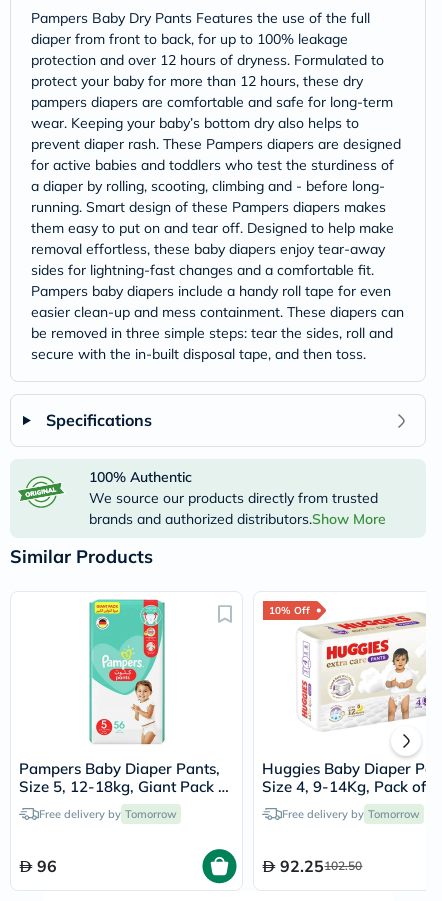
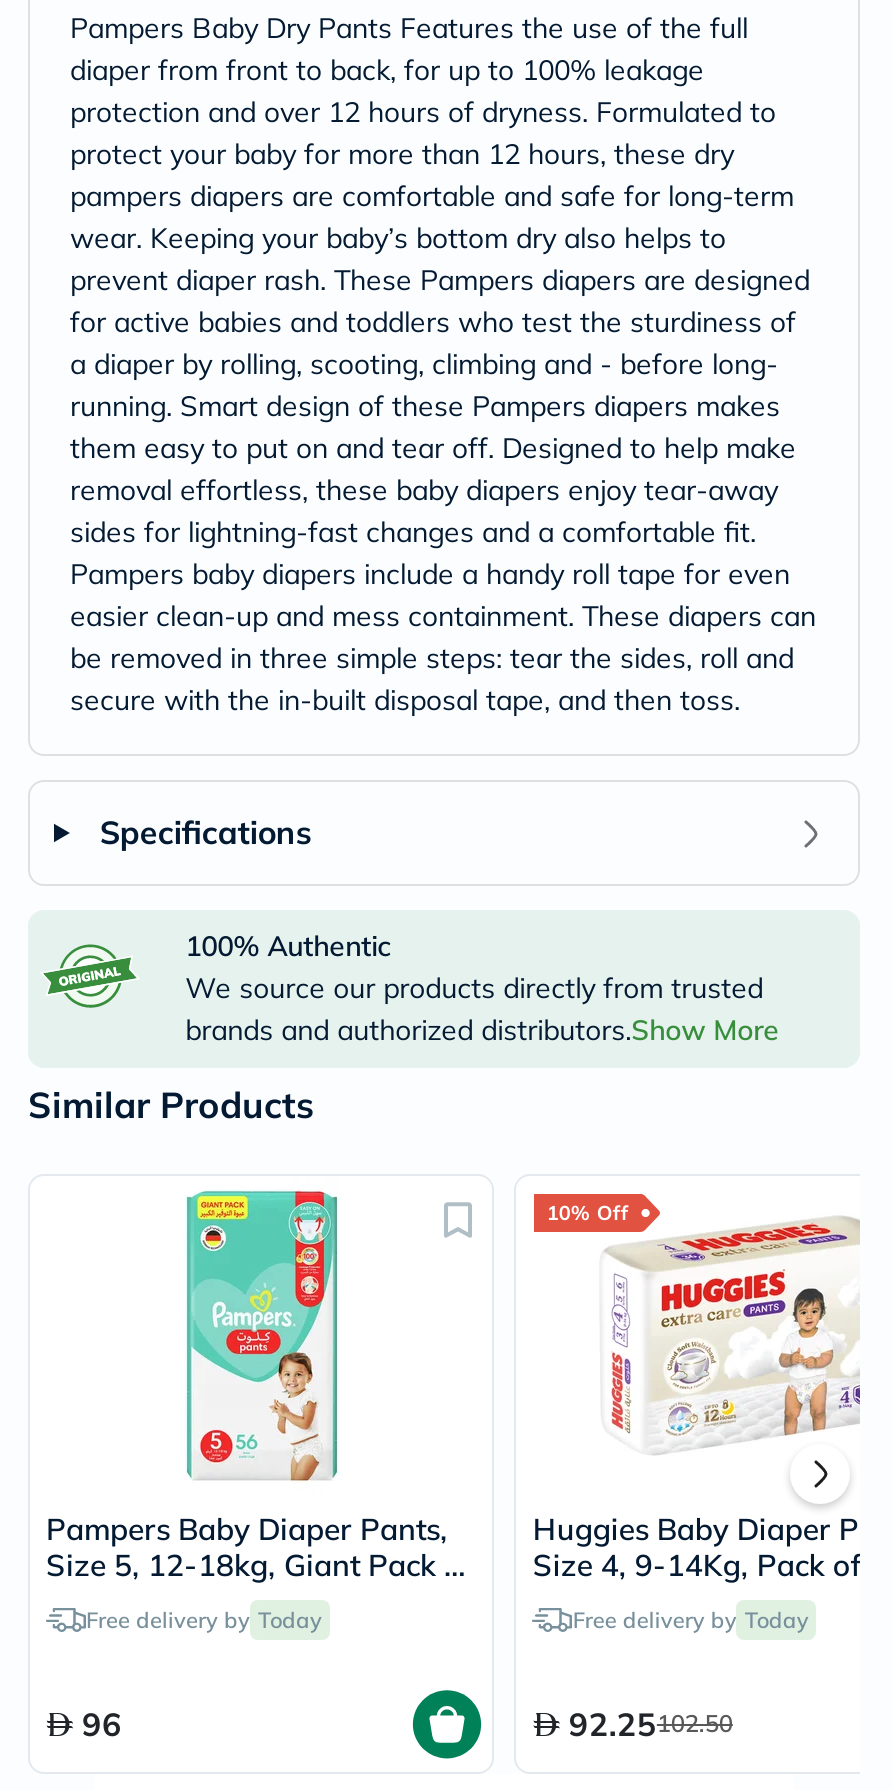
- Free delivery by Tomorrow
+ Free delivery by Today

- Free delivery by Tomorrow
+ Free delivery by Today
